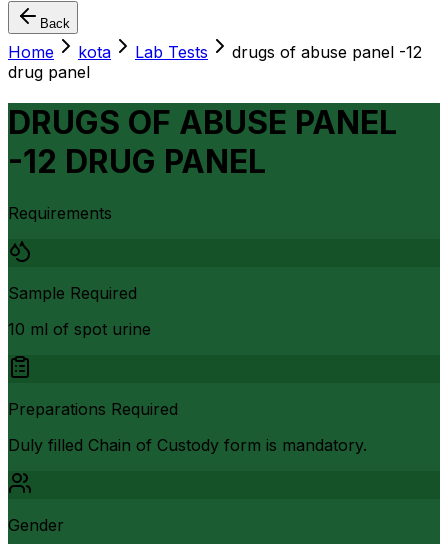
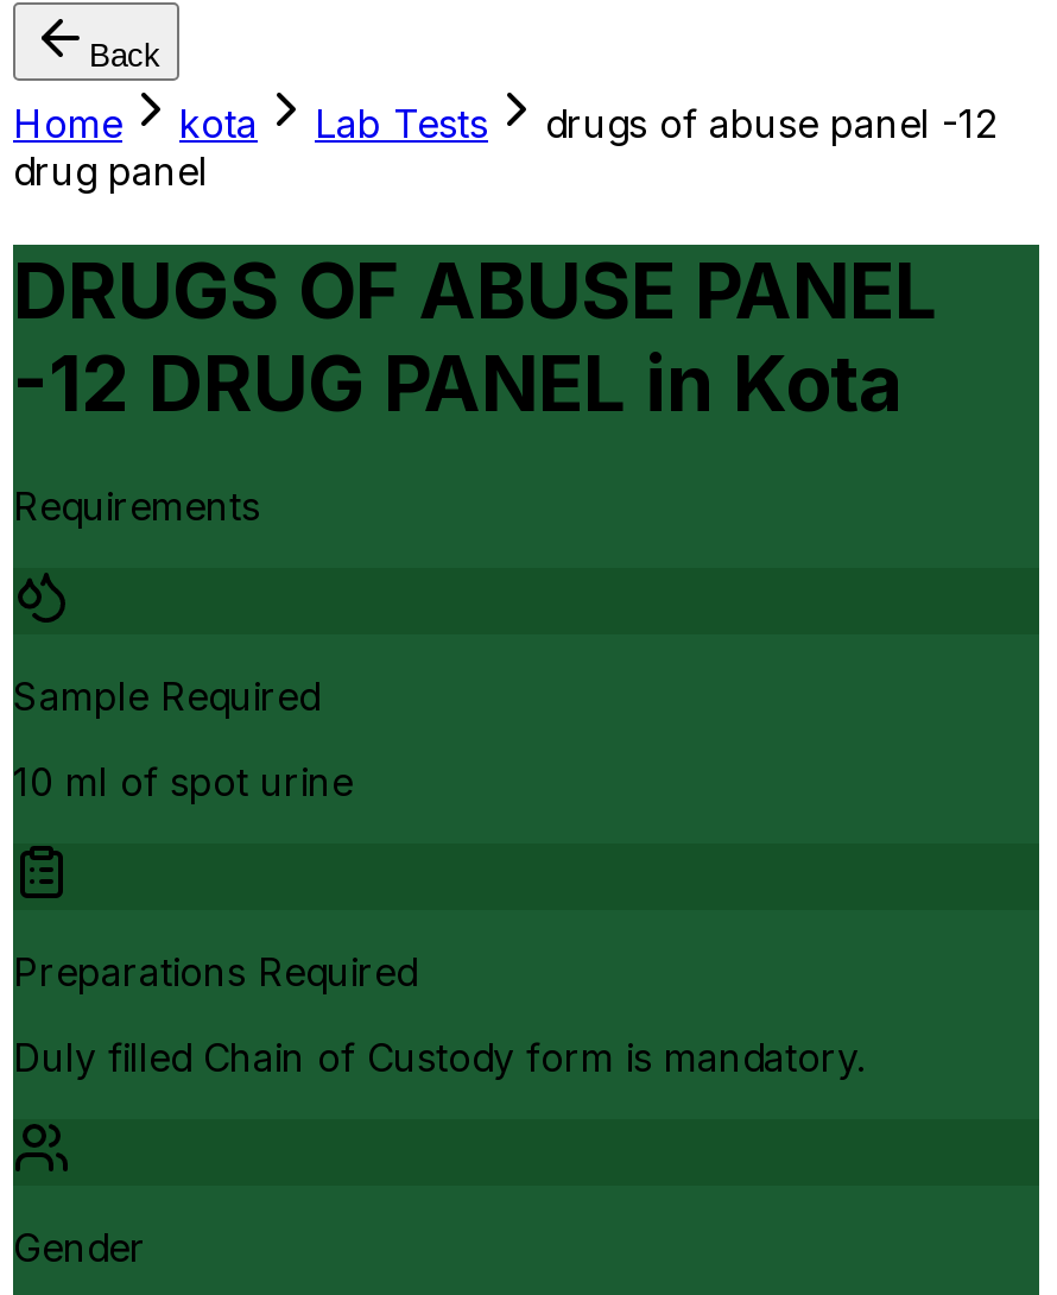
- -12 DRUG PANEL
+ -12 DRUG PANEL in Kota
